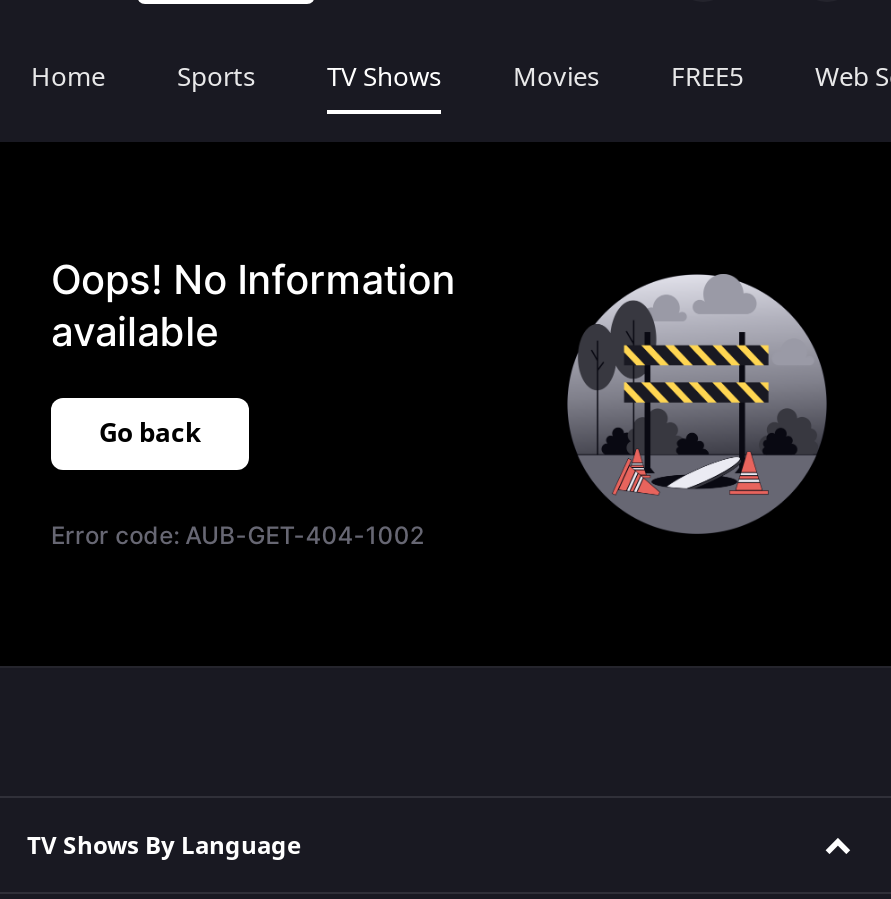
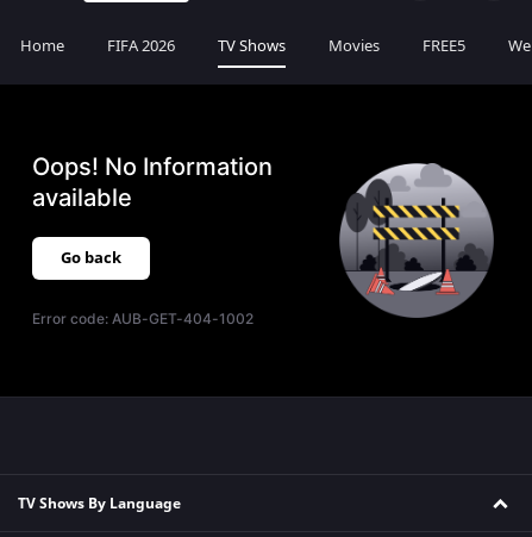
- Sports
+ FIFA 2026
